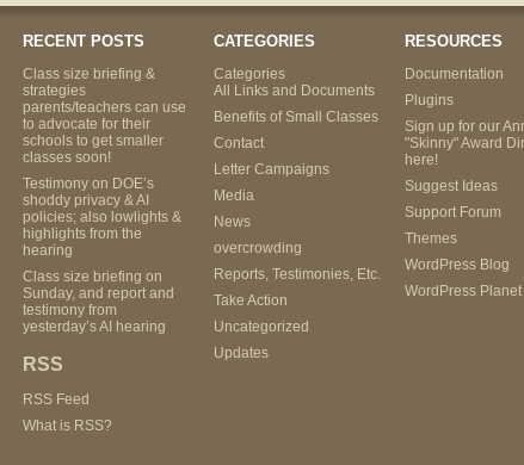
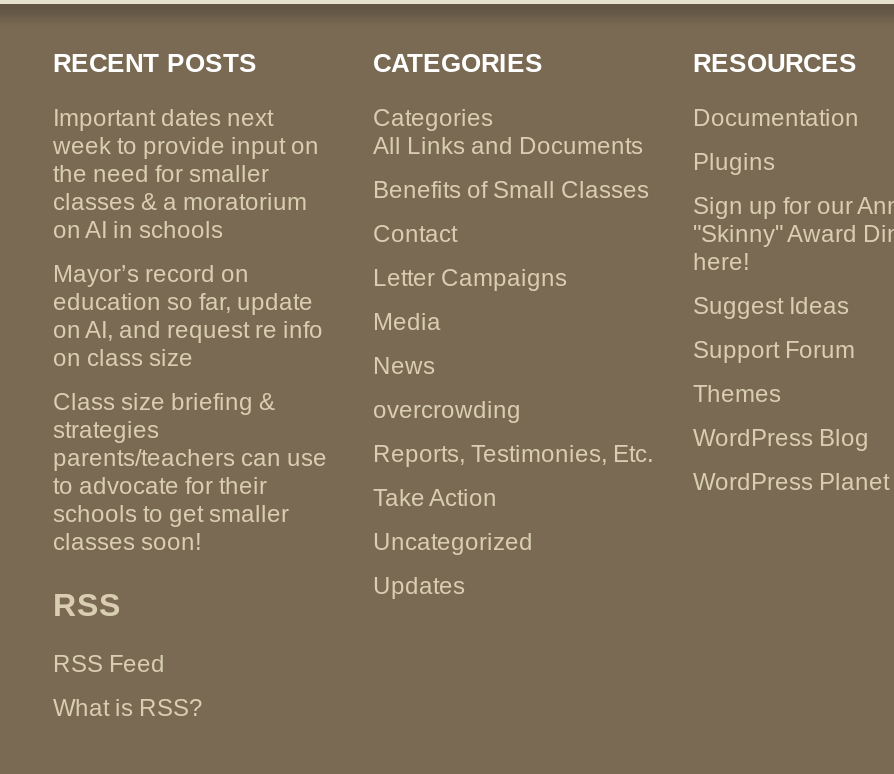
moved down: Class size briefing & | strategies | parents/teachers can use | to advocate for their | schools to get smaller | classes soon!

+ Important dates next
+ week to provide input on
+ the need for smaller
+ classes & a moratorium
+ on AI in schools
+ Mayor’s record on
+ education so far, update
+ on AI, and request re info
+ on class size

- Testimony on DOE’s
- shoddy privacy & AI
- policies; also lowlights &
- highlights from the
- hearing
- Class size briefing on
- Sunday, and report and
- testimony from
- yesterday’s AI hearing
